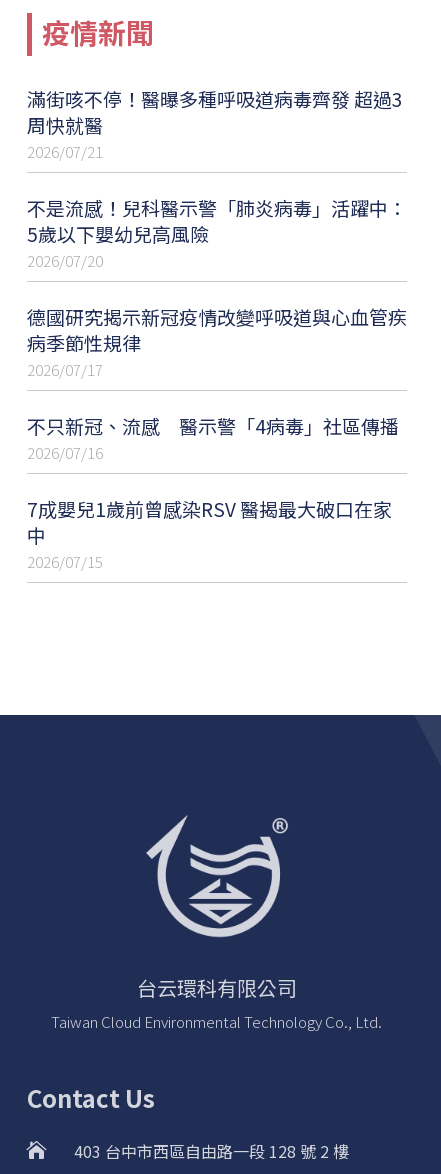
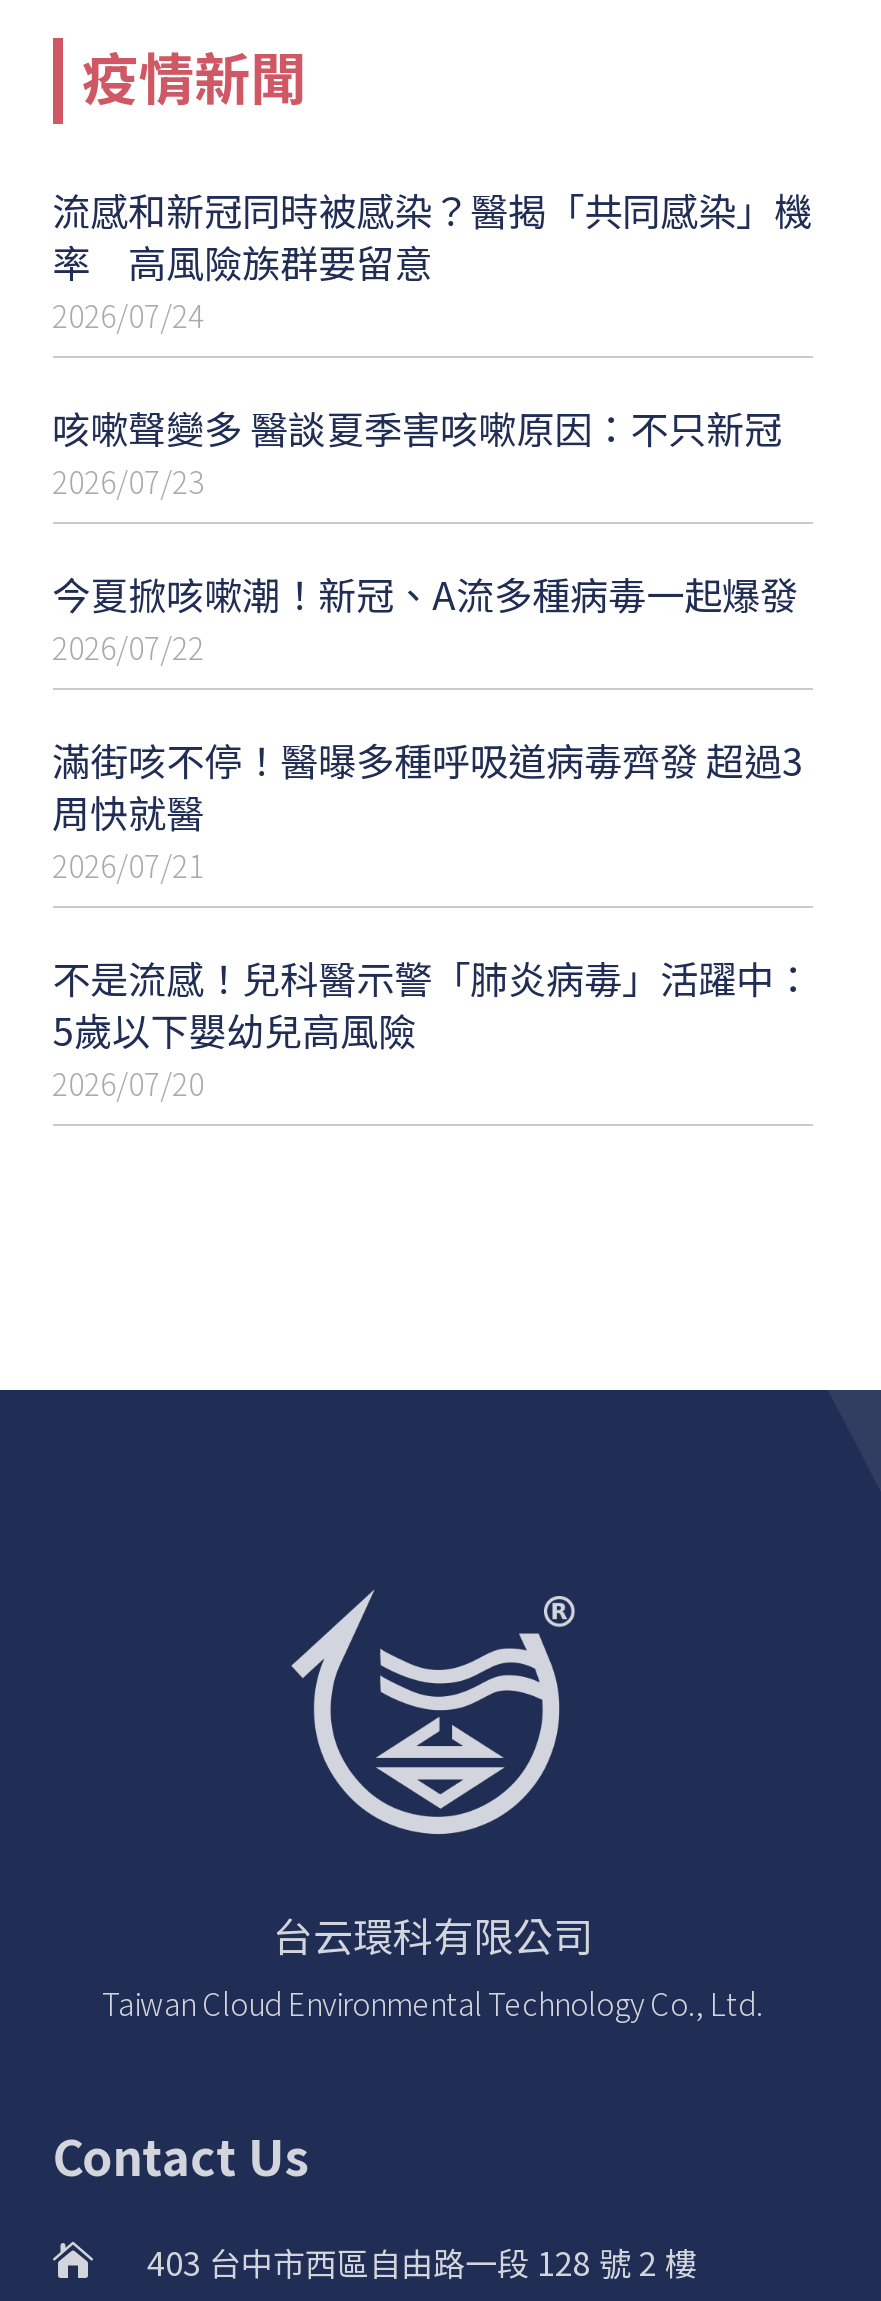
+ 流感和新冠同時被感染？醫揭「共同感染」機
+ 率 高風險族群要留意
+ 2026/07/24
+ 咳嗽聲變多 醫談夏季害咳嗽原因：不只新冠
+ 2026/07/23
+ 今夏掀咳嗽潮！新冠、A流多種病毒一起爆發
+ 2026/07/22

moved down: 滿街咳不停！醫曝多種呼吸道病毒齊發 超過3 | 周快就醫 | 2026/07/21 | 不是流感！兒科醫示警「肺炎病毒」活躍中： | 5歲以下嬰幼兒高風險 | 2026/07/20

- 德國研究揭示新冠疫情改變呼吸道與心血管疾
- 病季節性規律
- 2026/07/17
- 不只新冠、流感 醫示警「4病毒」社區傳播
- 2026/07/16
- 7成嬰兒1歲前曾感染RSV 醫揭最大破口在家
- 中
- 2026/07/15
